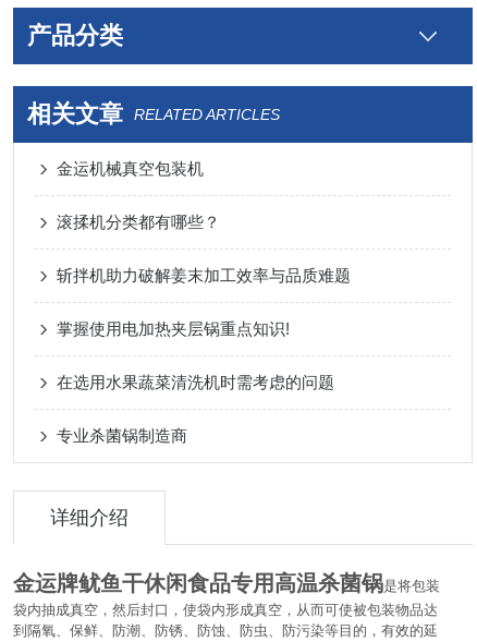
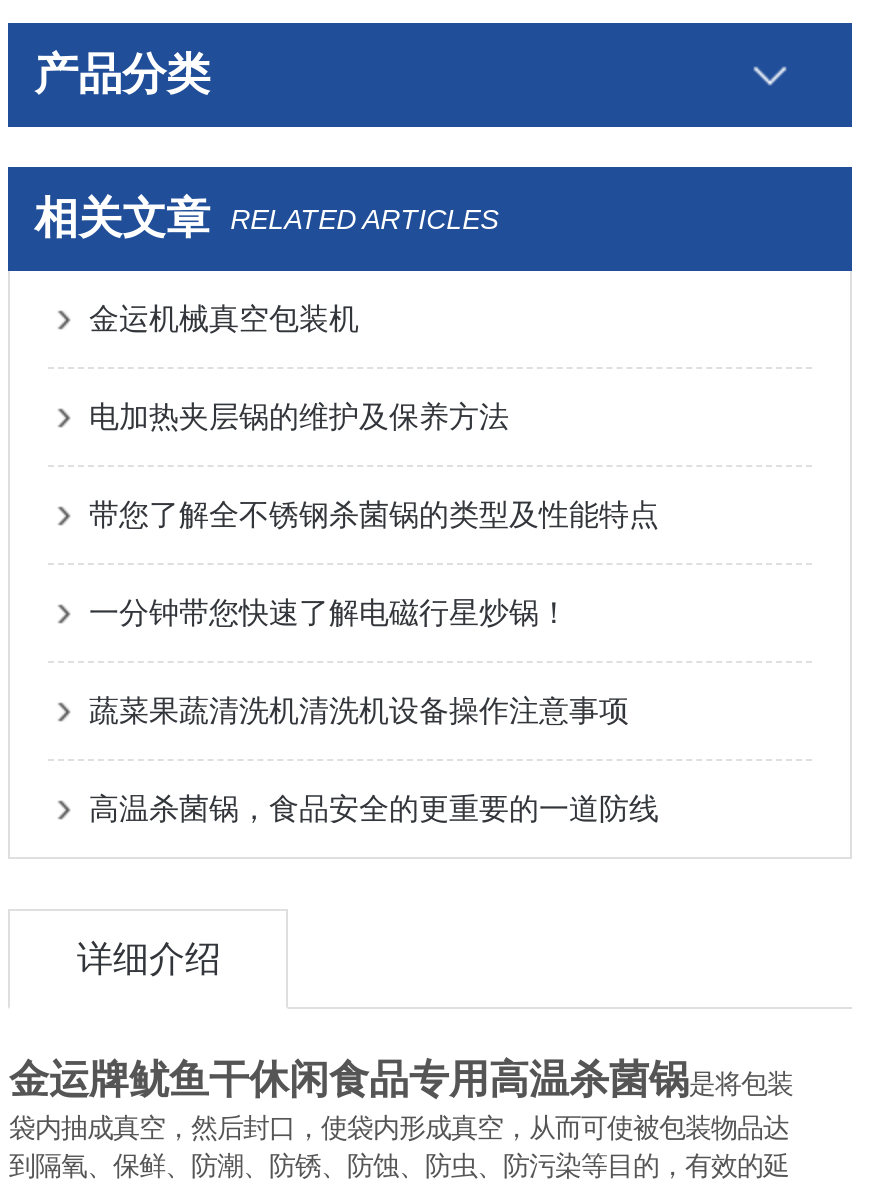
- 滚揉机分类都有哪些？
+ 电加热夹层锅的维护及保养方法

- 斩拌机助力破解姜末加工效率与品质难题
+ 带您了解全不锈钢杀菌锅的类型及性能特点

- 掌握使用电加热夹层锅重点知识!
+ 一分钟带您快速了解电磁行星炒锅！

- 在选用水果蔬菜清洗机时需考虑的问题
+ 蔬菜果蔬清洗机清洗机设备操作注意事项

- 专业杀菌锅制造商
+ 高温杀菌锅，食品安全的更重要的一道防线
